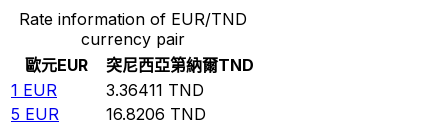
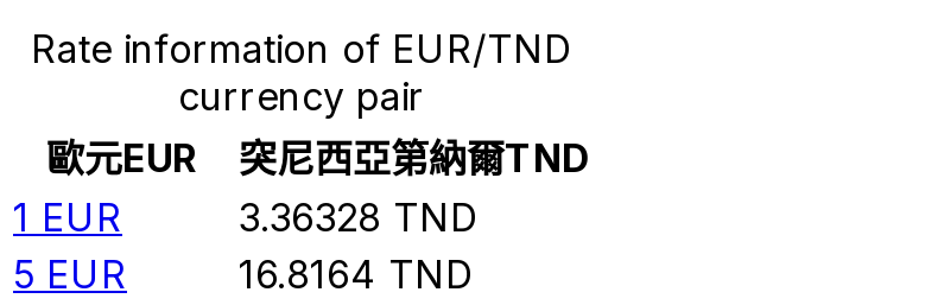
- 3.36411 TND
+ 3.36328 TND

- 16.8206 TND
+ 16.8164 TND
